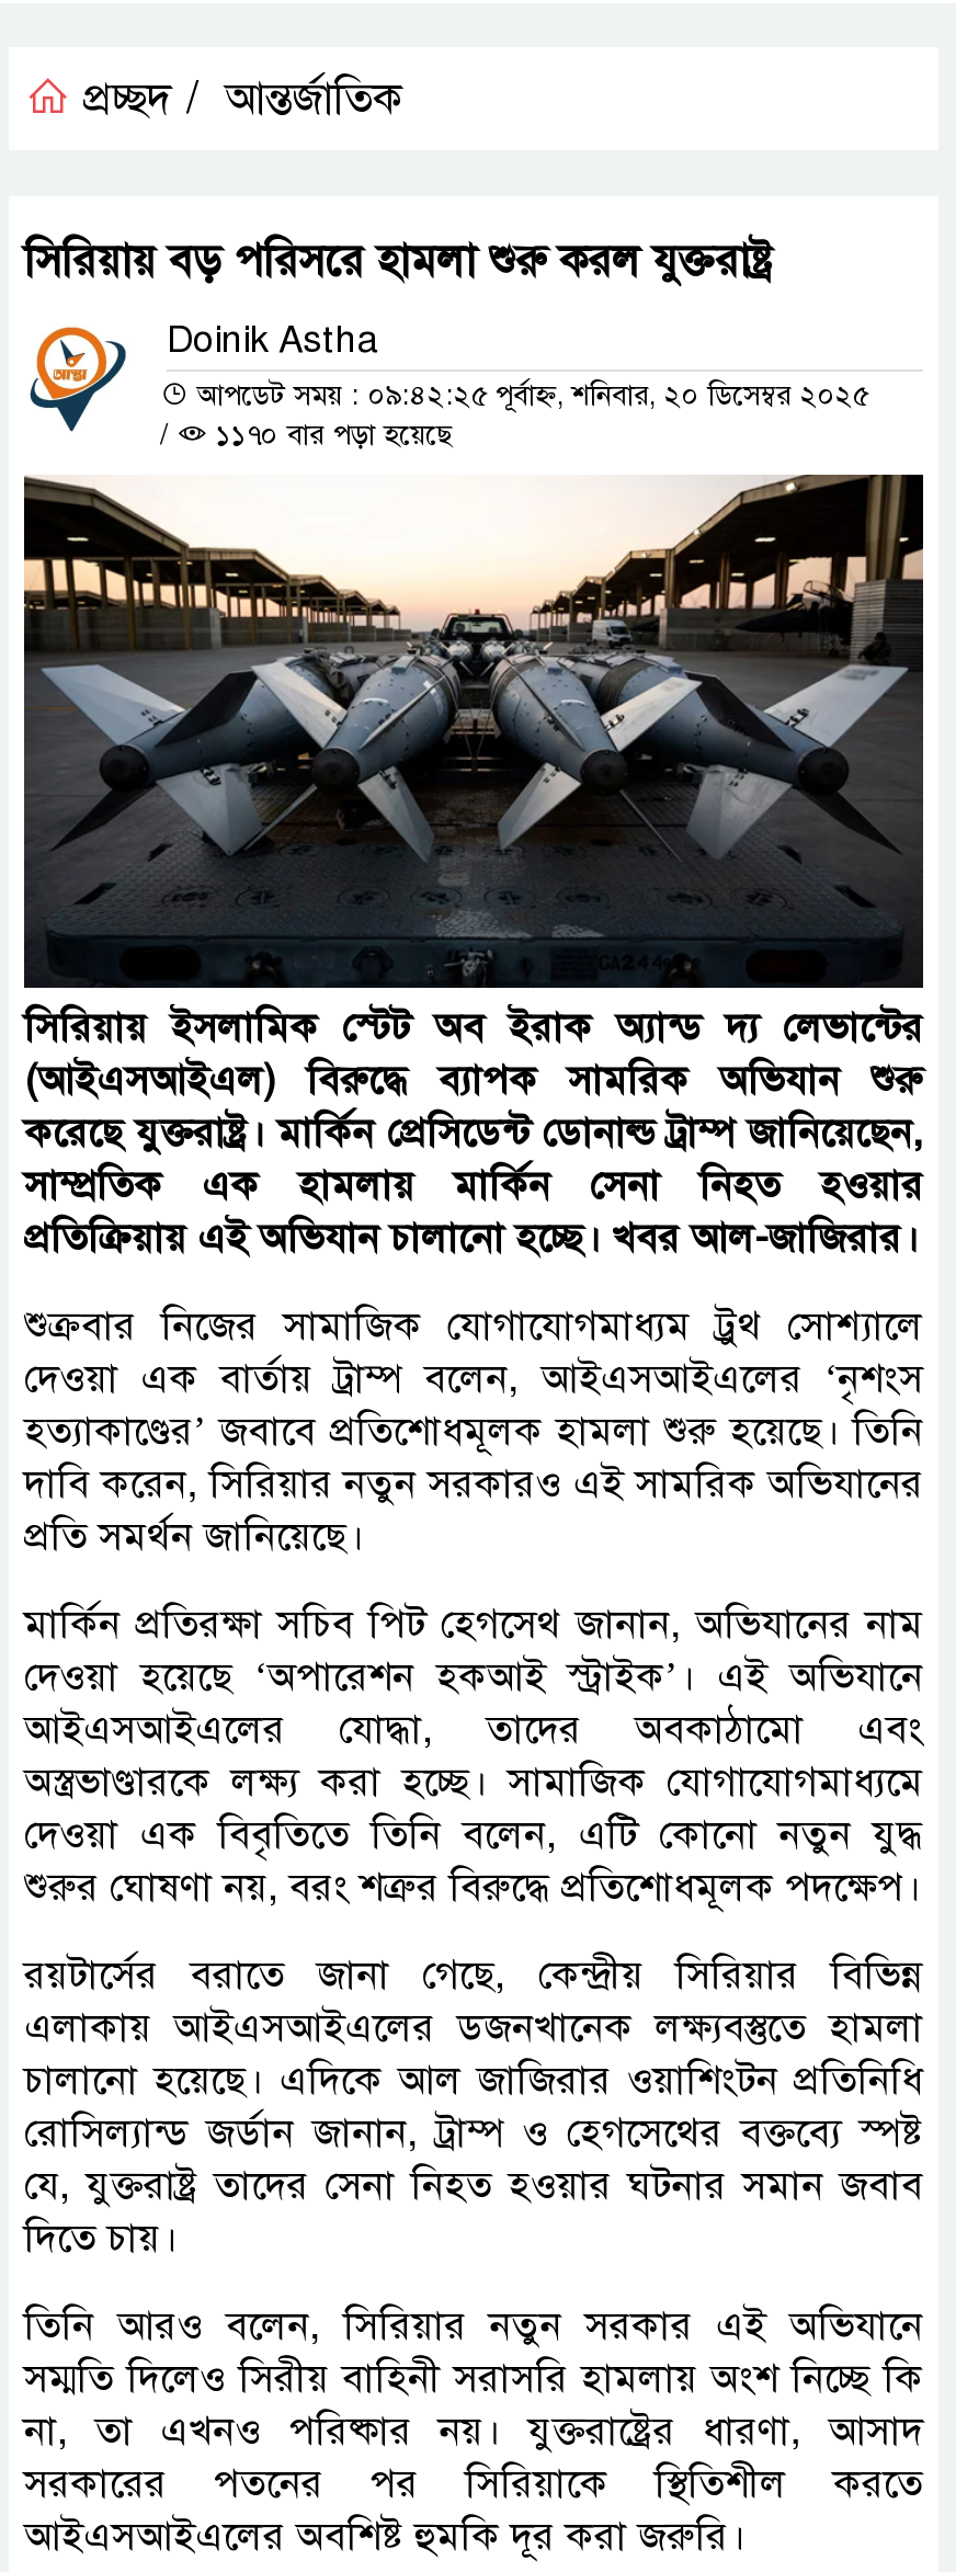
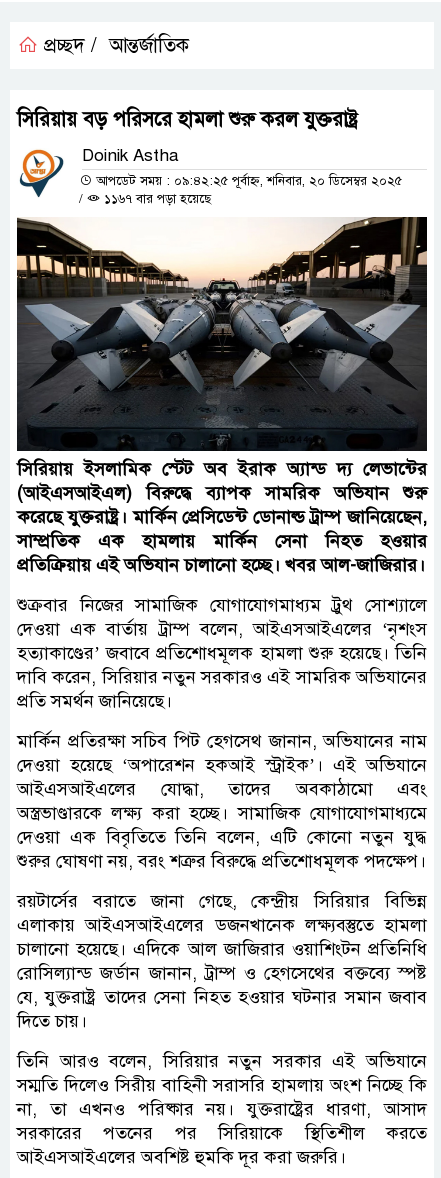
- ১১৭০ বার পড়া হয়েছে
+ ১১৬৭ বার পড়া হয়েছে
